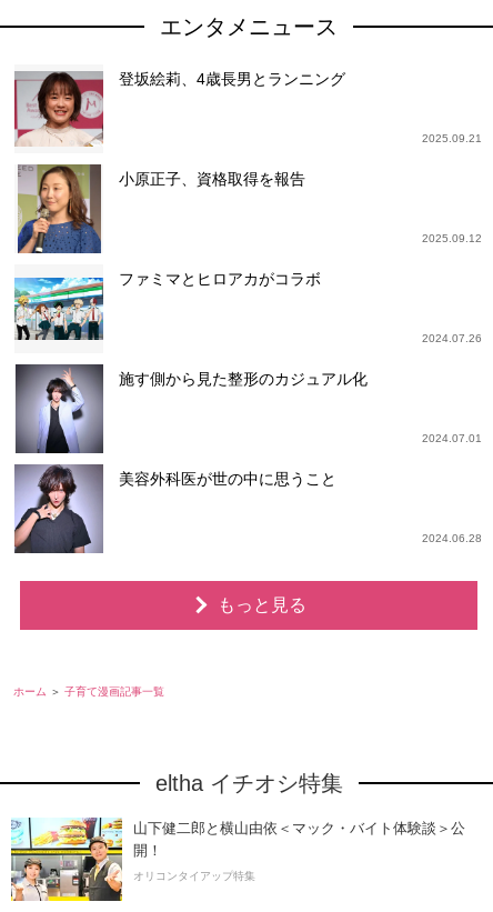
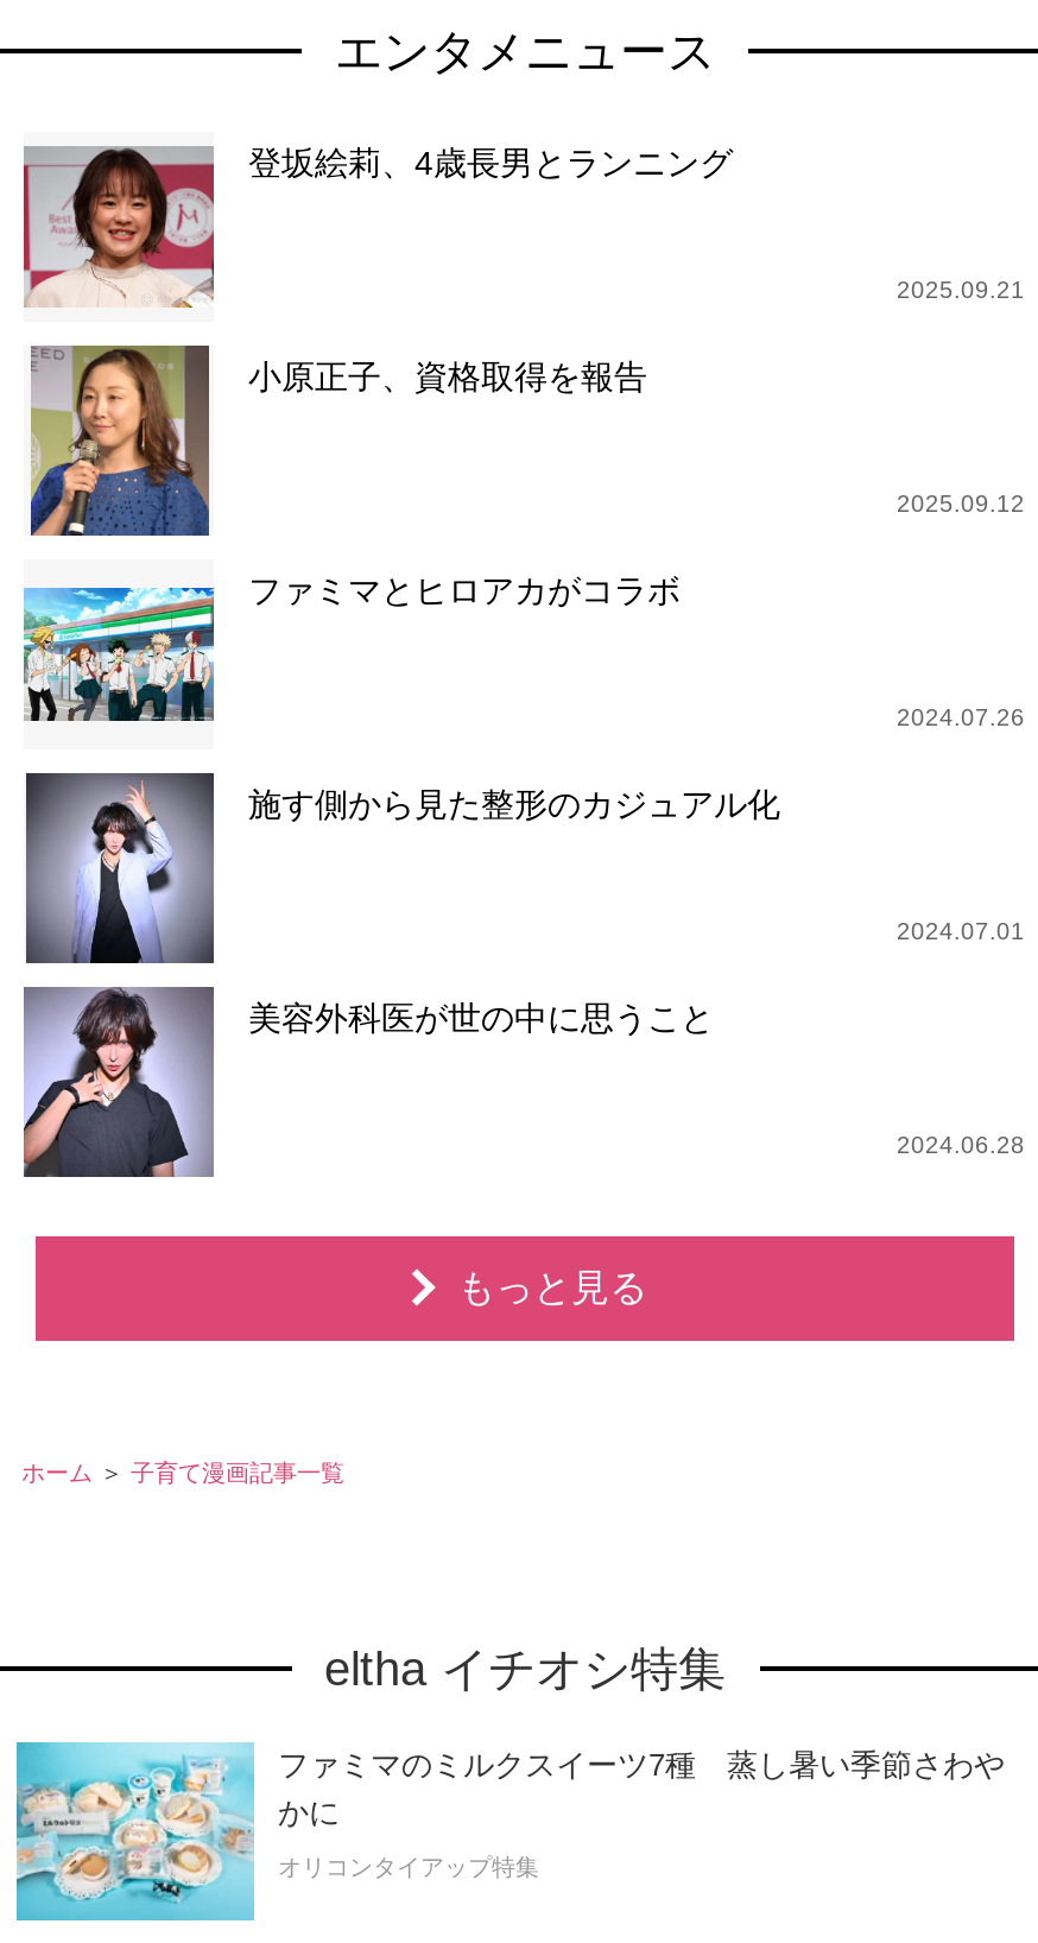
- [image]
- 山下健二郎と横山由依＜マック・バイト体験談＞公
- 開！
+ [image]
+ ファミマのミルクスイーツ7種 蒸し暑い季節さわや
+ かに
